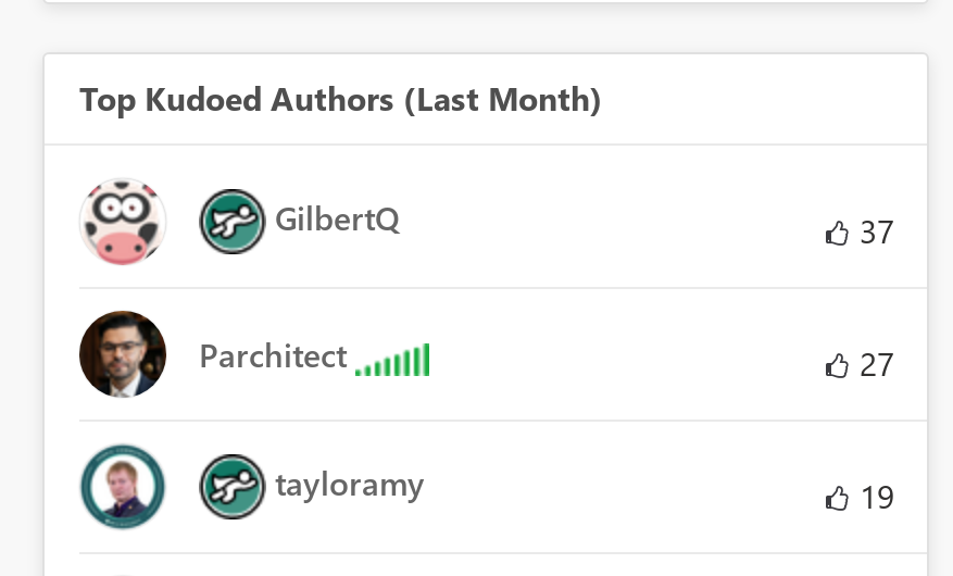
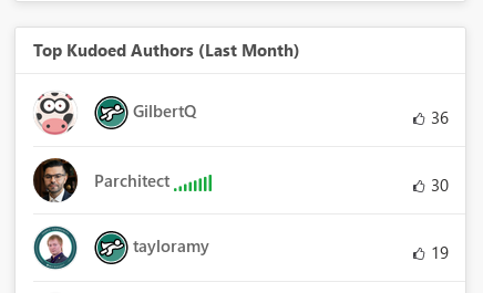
- 37
+ 36

- 27
+ 30
